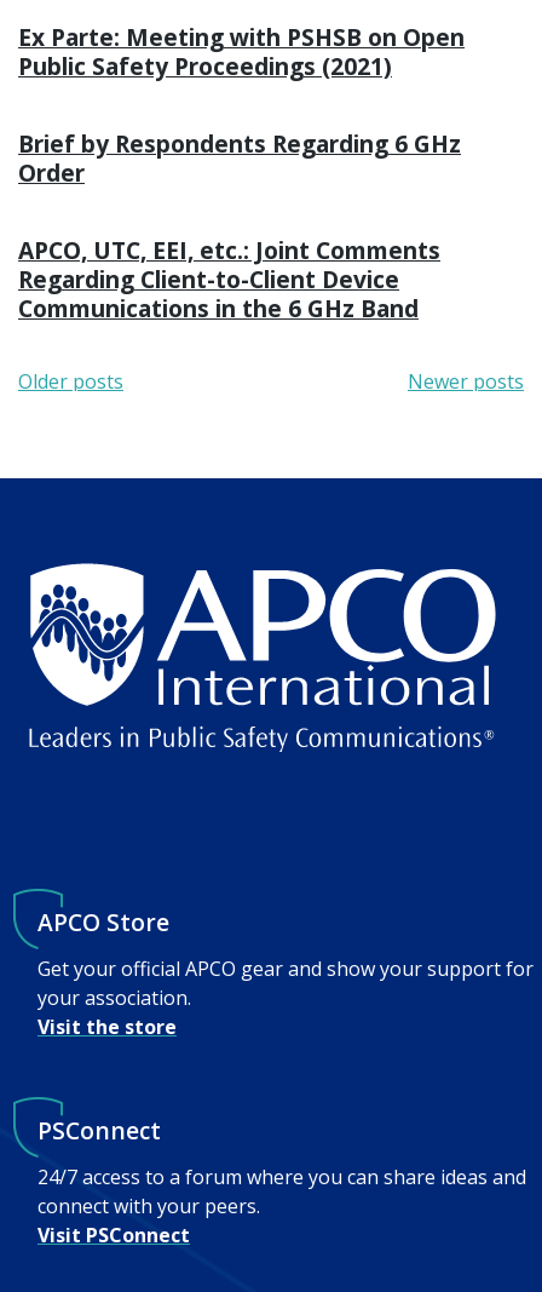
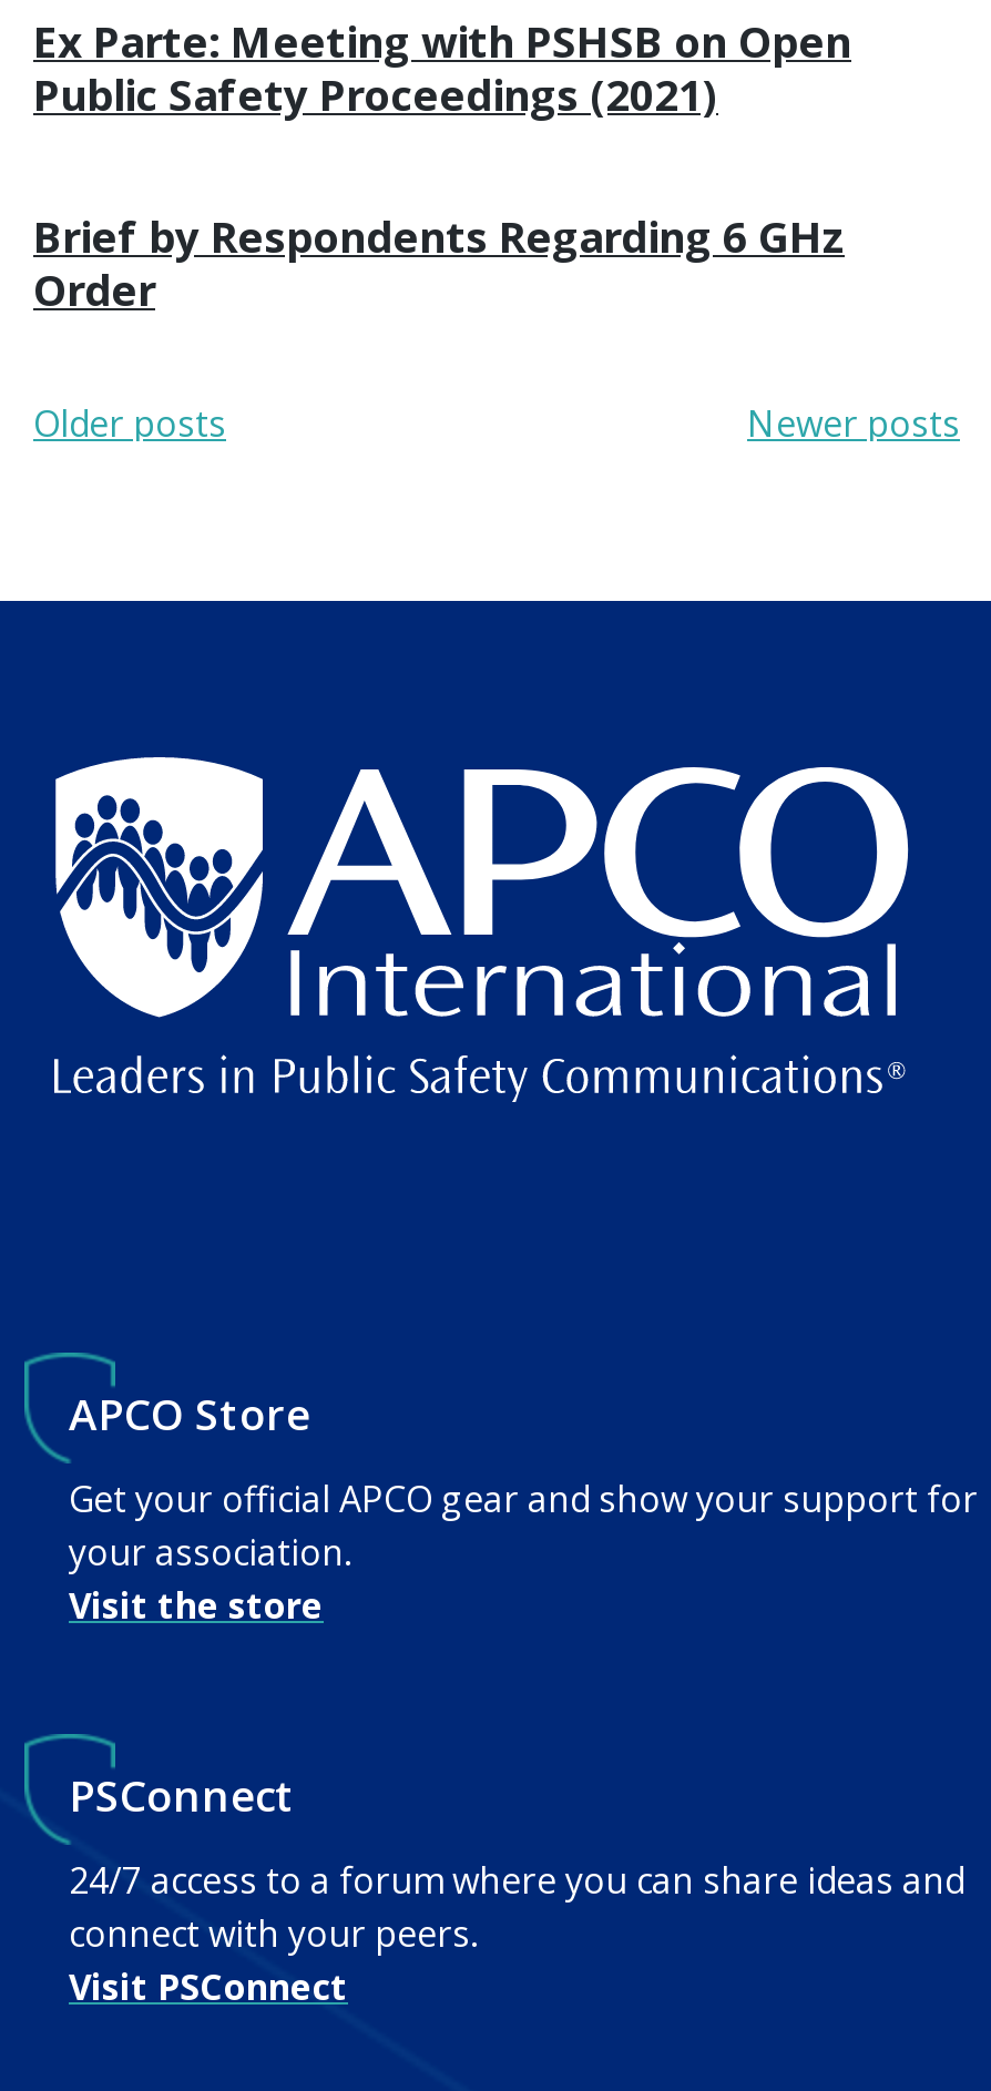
- APCO, UTC, EEI, etc.: Joint Comments
- Regarding Client-to-Client Device
- Communications in the 6 GHz Band
